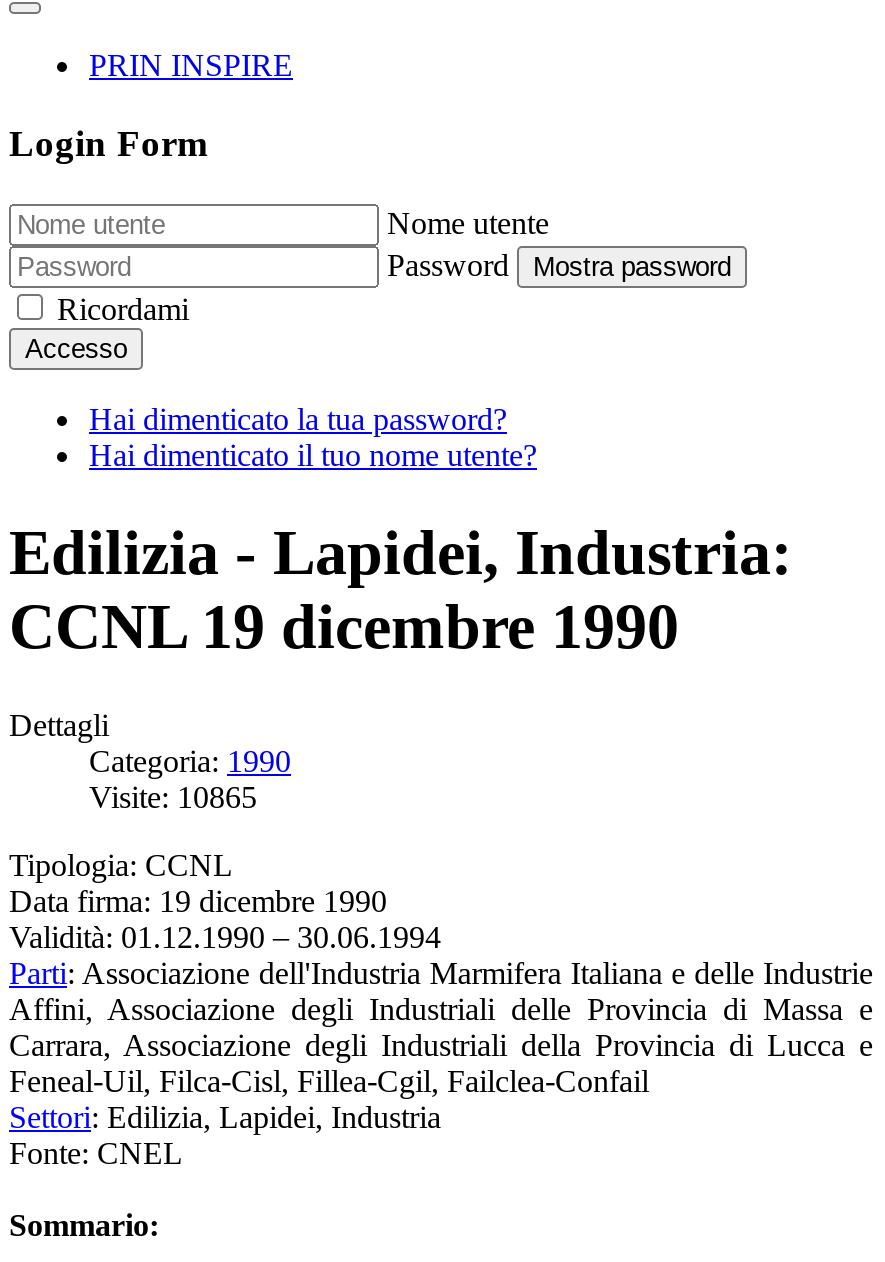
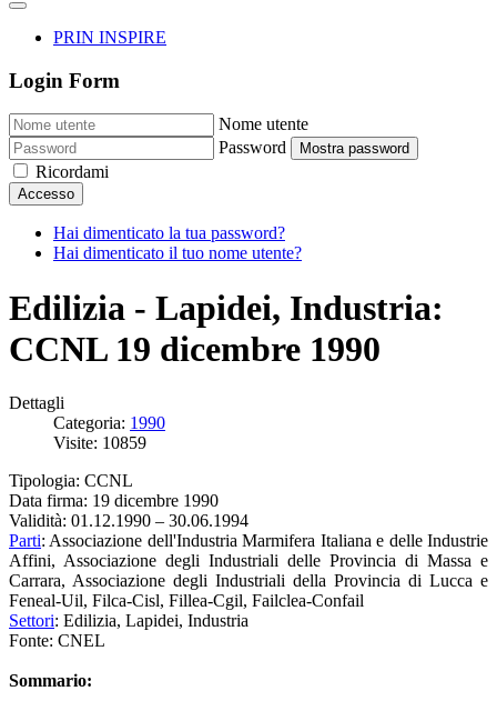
- Visite: 10865
+ Visite: 10859
